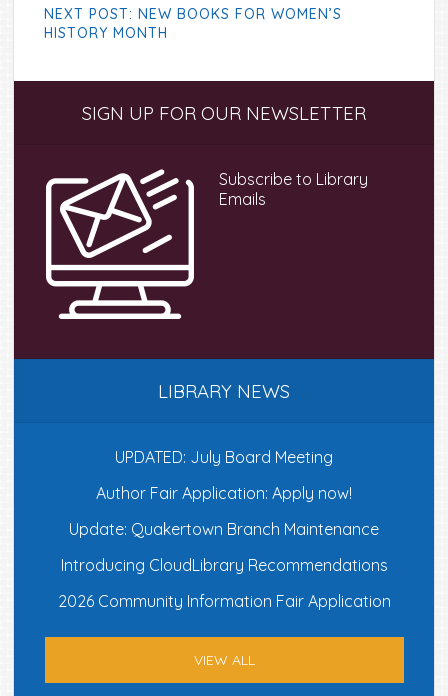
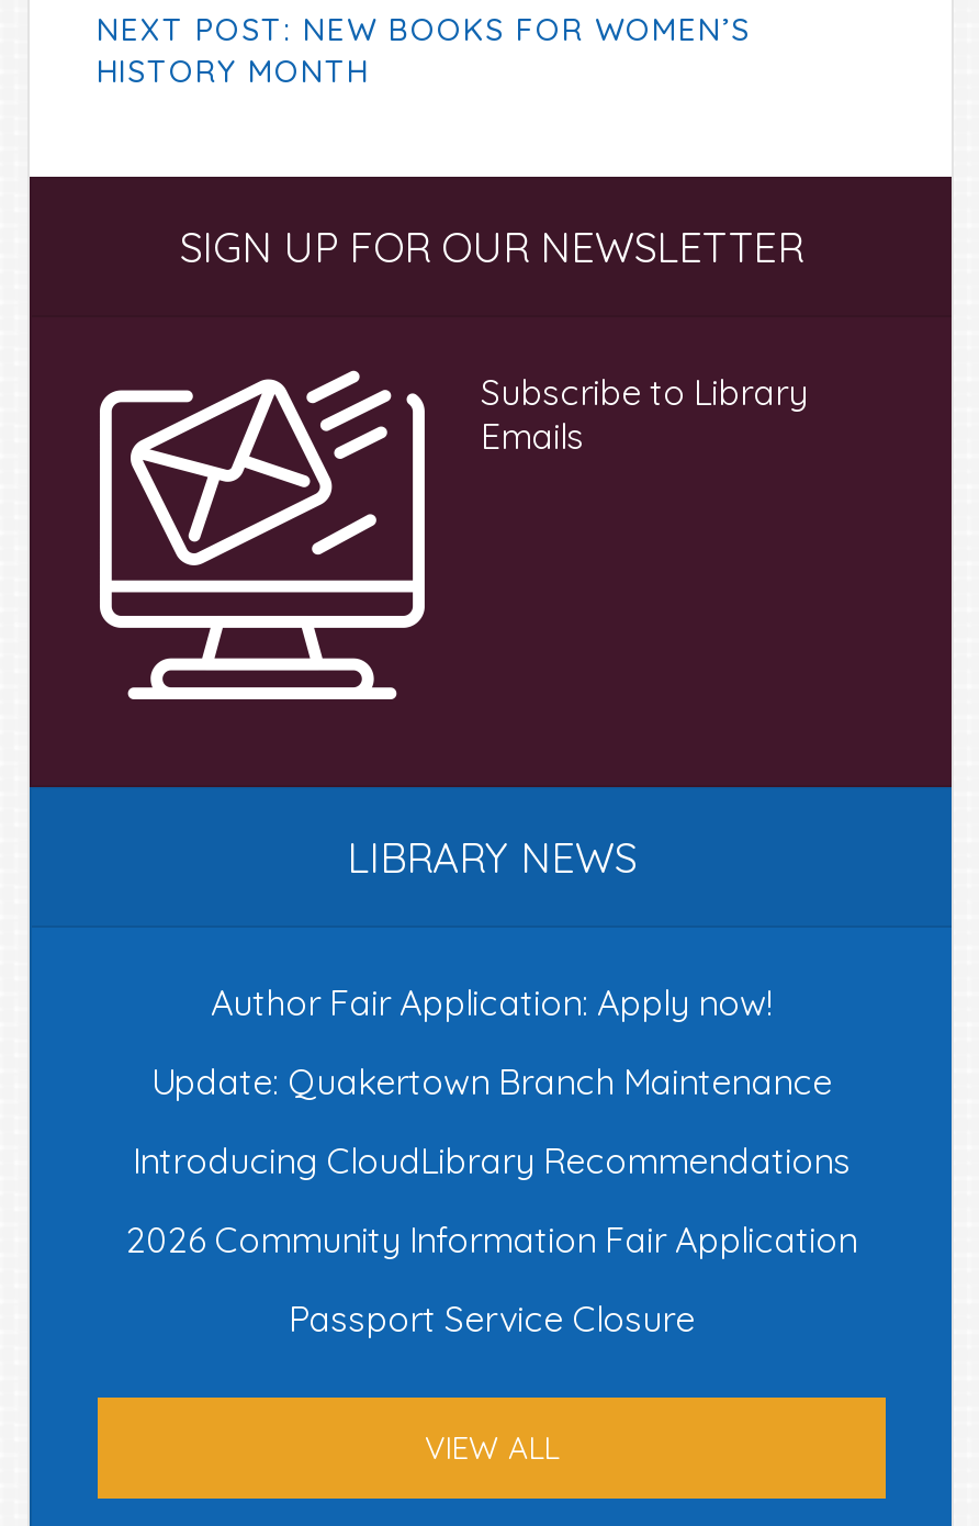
- UPDATED: July Board Meeting

moved up: Author Fair Application: Apply now! | Update: Quakertown Branch Maintenance | Introducing CloudLibrary Recommendations | 2026 Community Information Fair Application

+ Passport Service Closure
